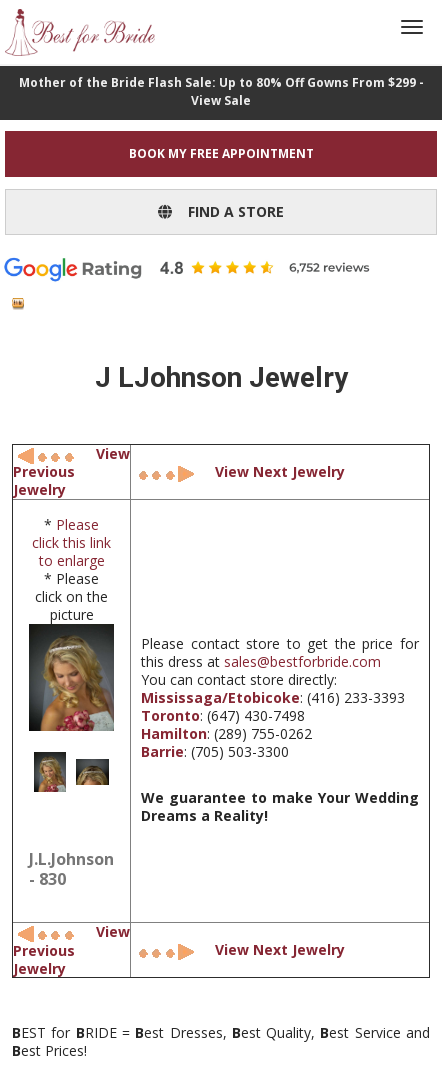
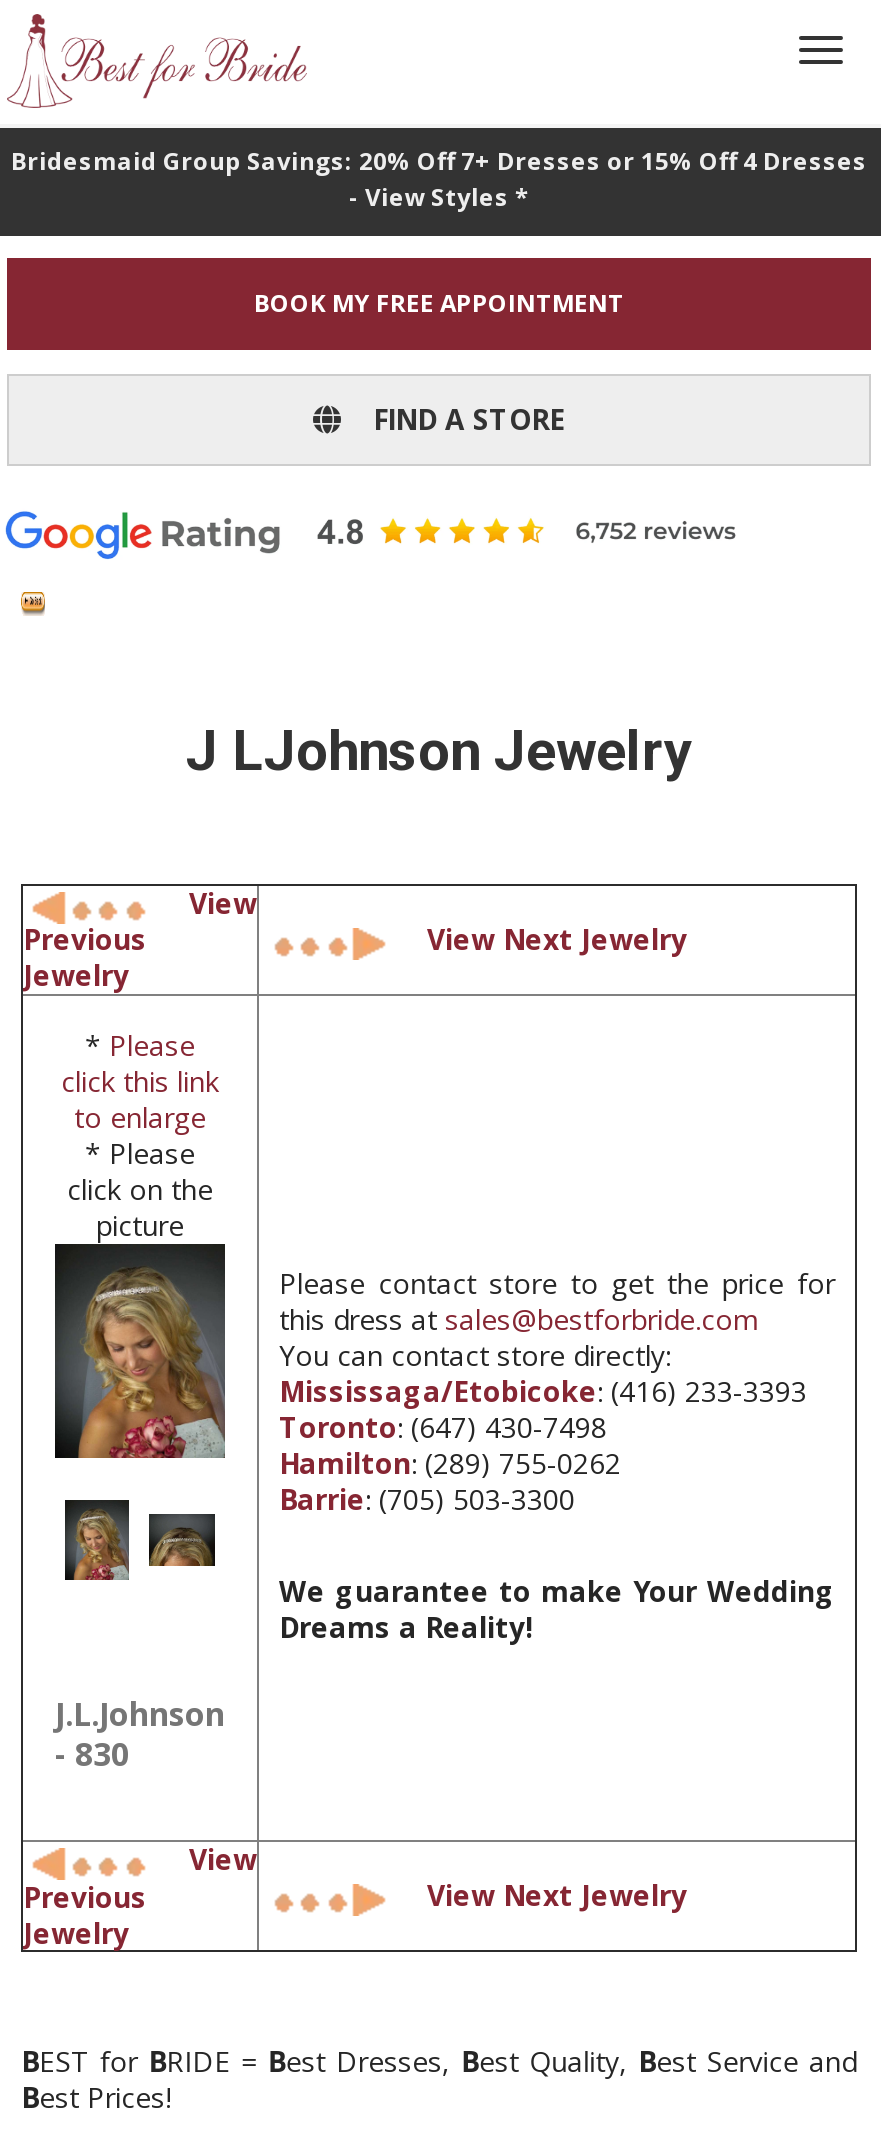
- Mother of the Bride Flash Sale: Up to 80% Off Gowns From $299 -
- View Sale
+ Bridesmaid Group Savings: 20% Off 7+ Dresses or 15% Off 4 Dresses
+ - View Styles *
